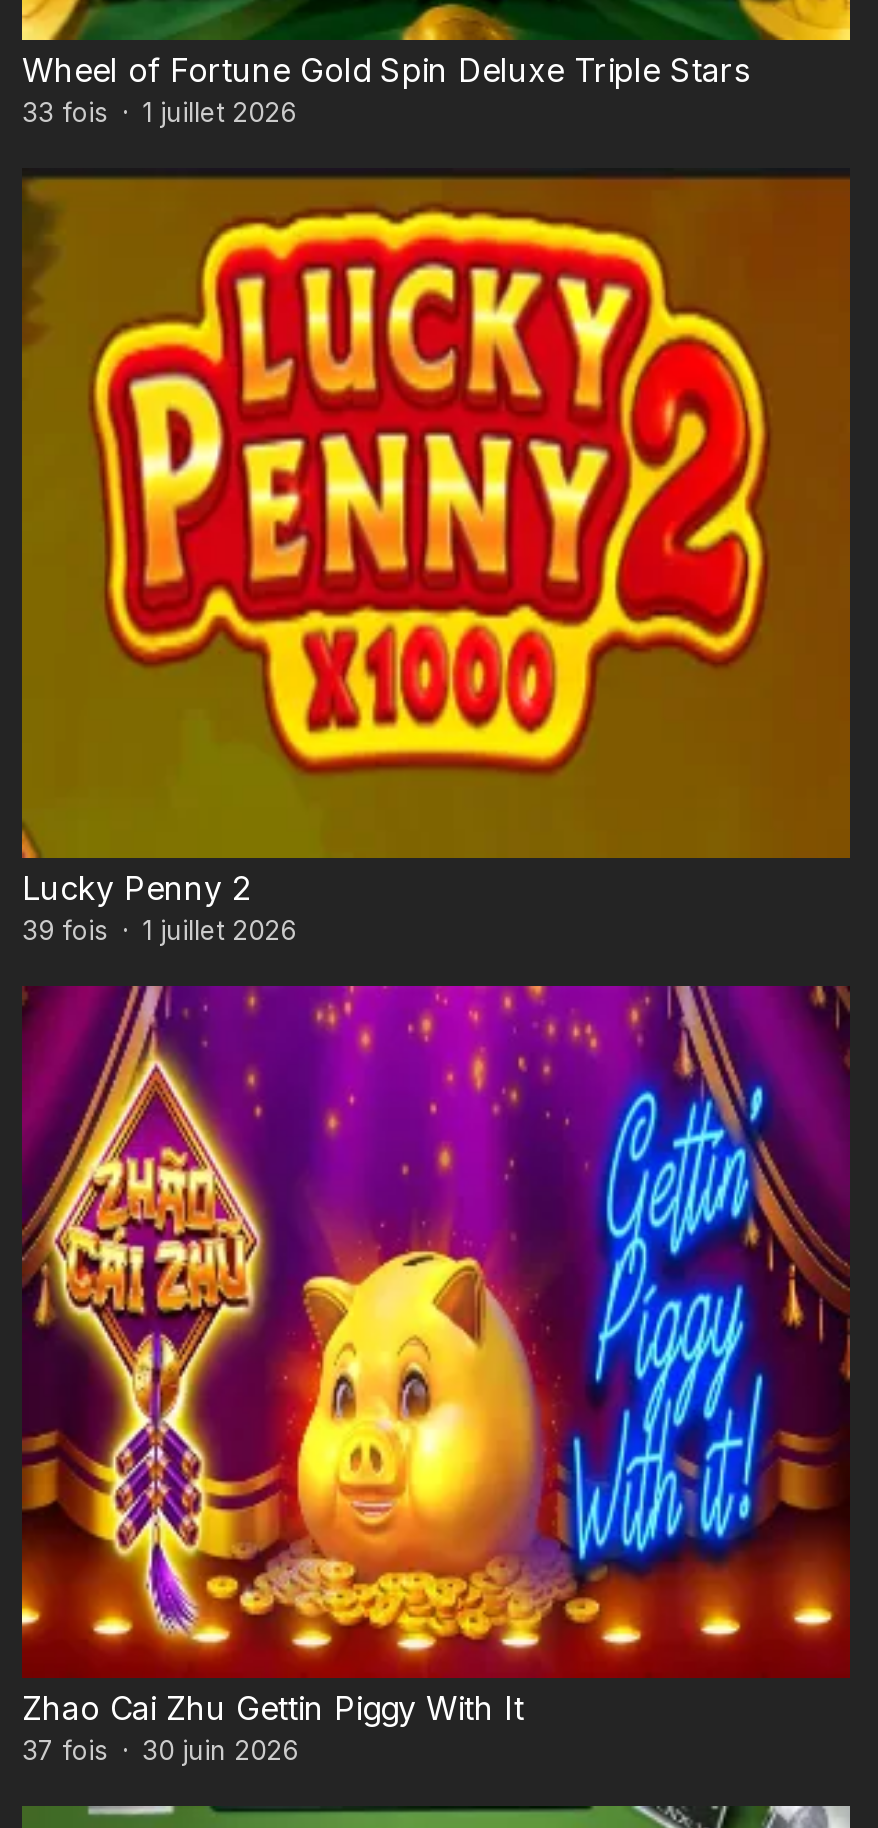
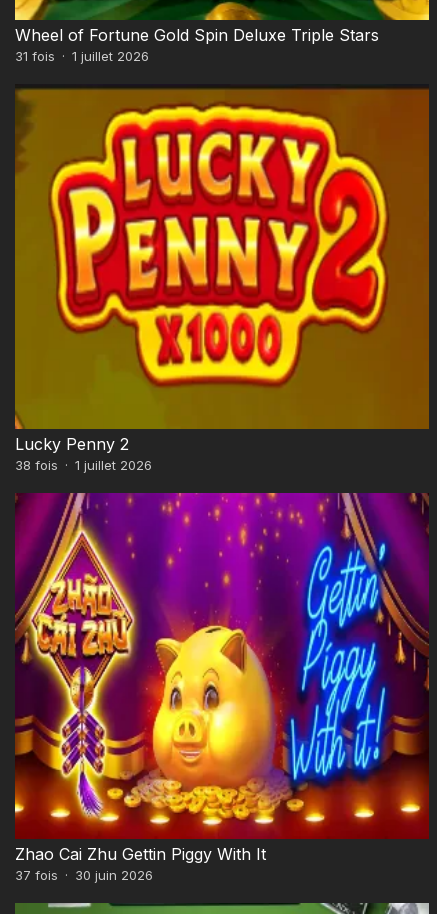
- 33 fois · 1 juillet 2026
+ 31 fois · 1 juillet 2026

- 39 fois · 1 juillet 2026
+ 38 fois · 1 juillet 2026
